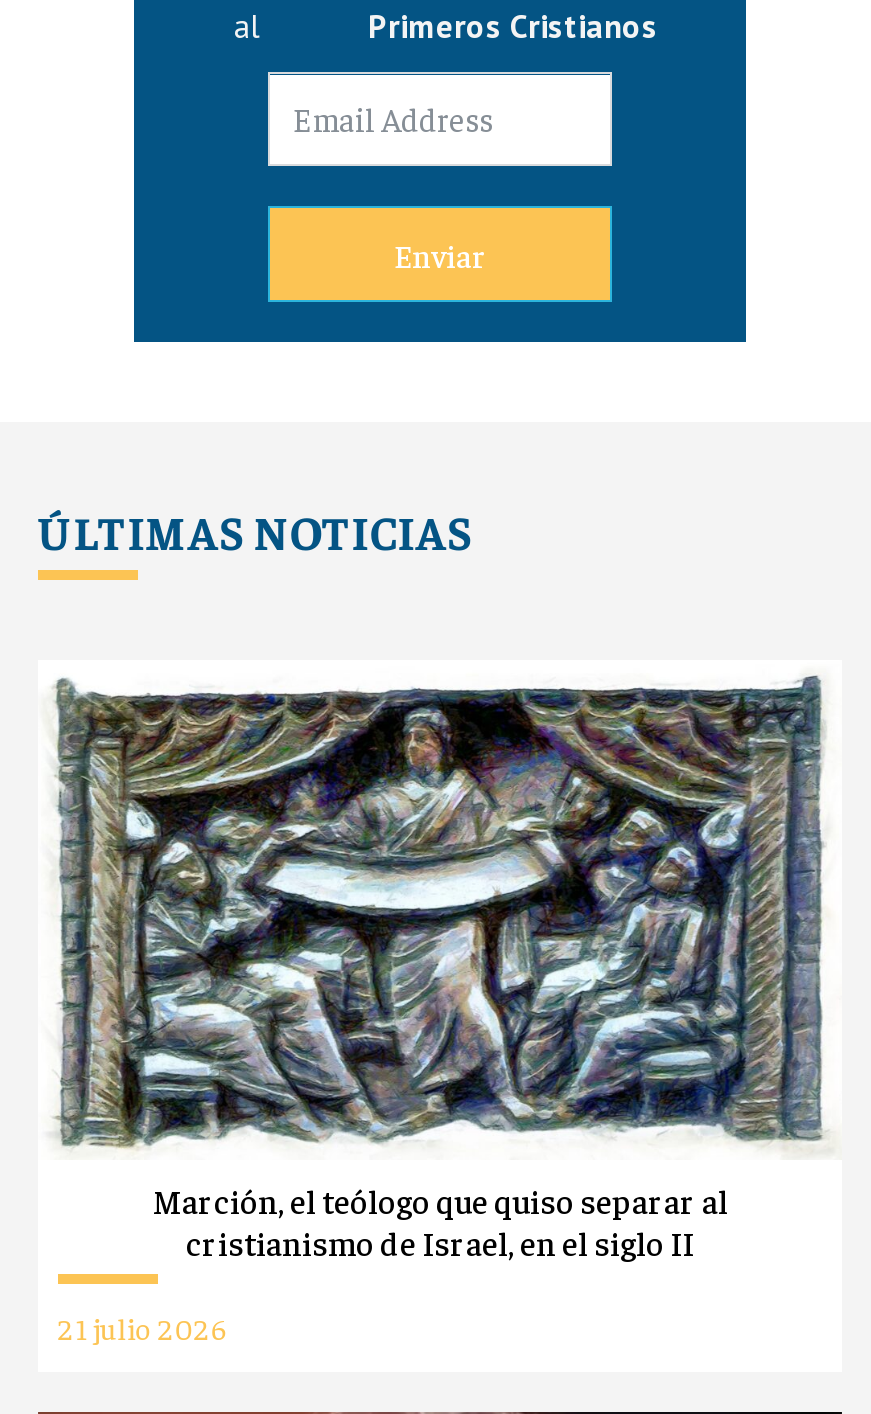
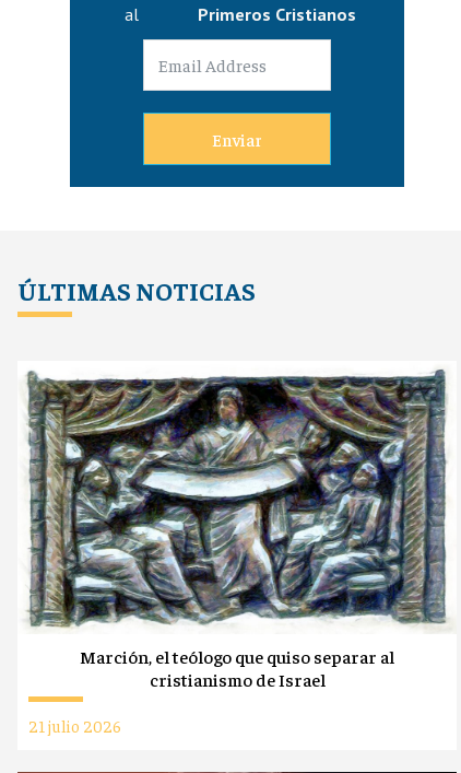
- cristianismo de Israel, en el siglo II
+ cristianismo de Israel
